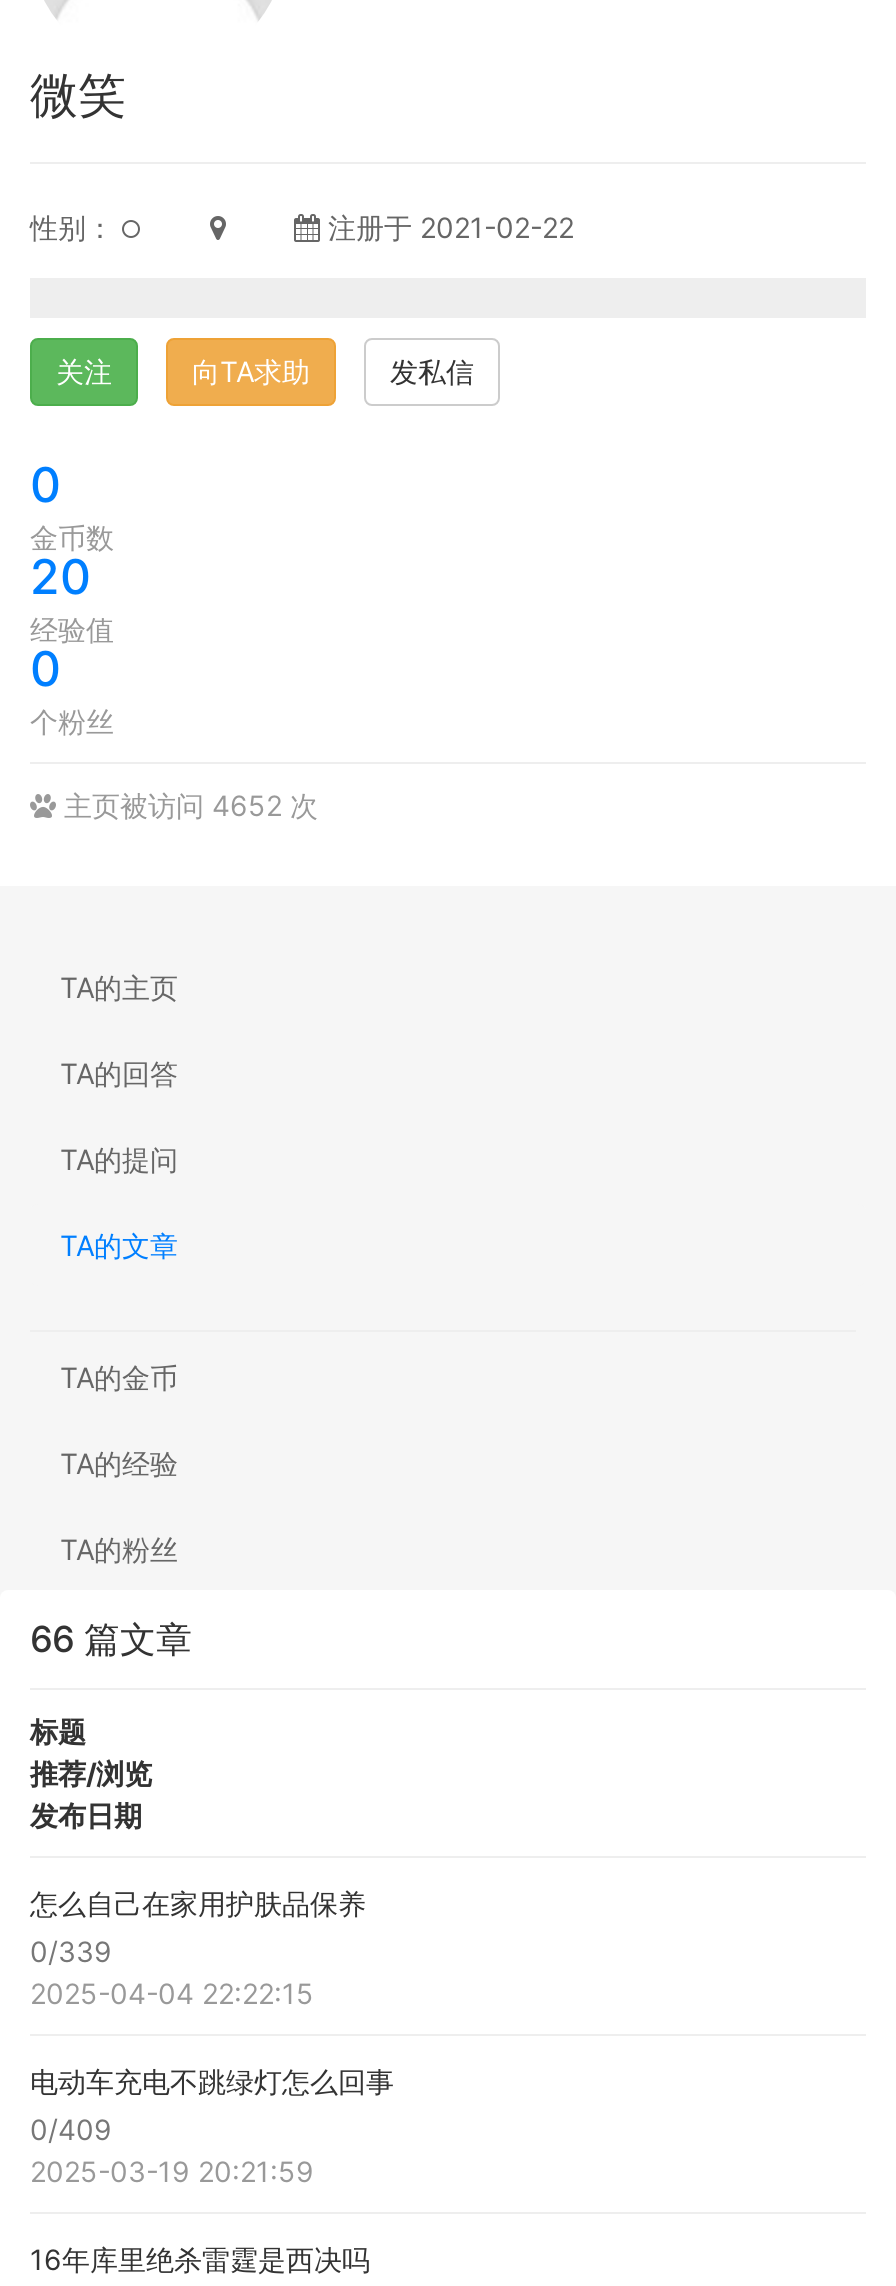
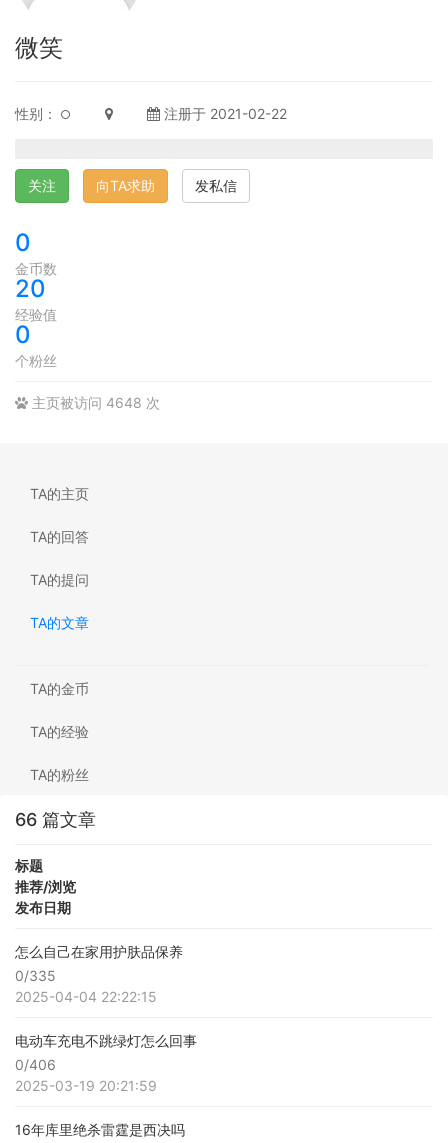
- 主页被访问 4652 次
+ 主页被访问 4648 次

- 0/339
+ 0/335

- 0/409
+ 0/406
